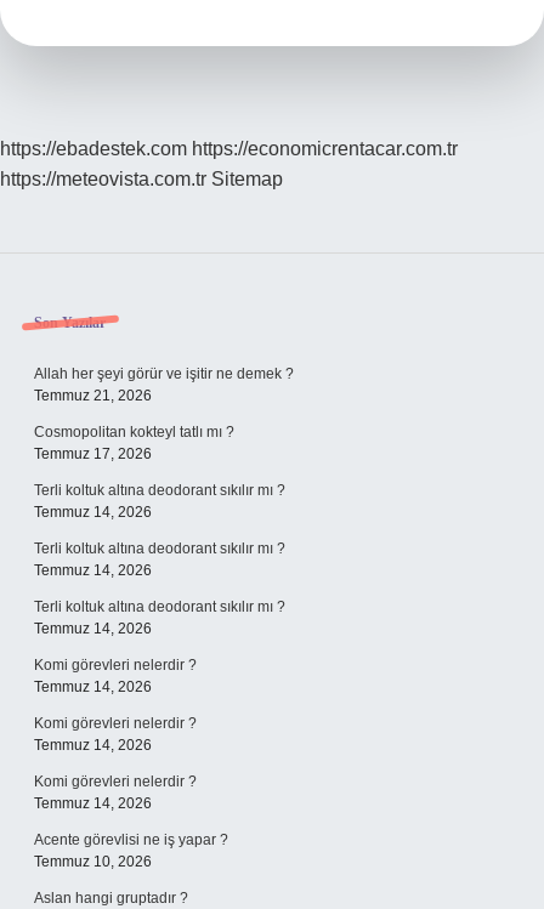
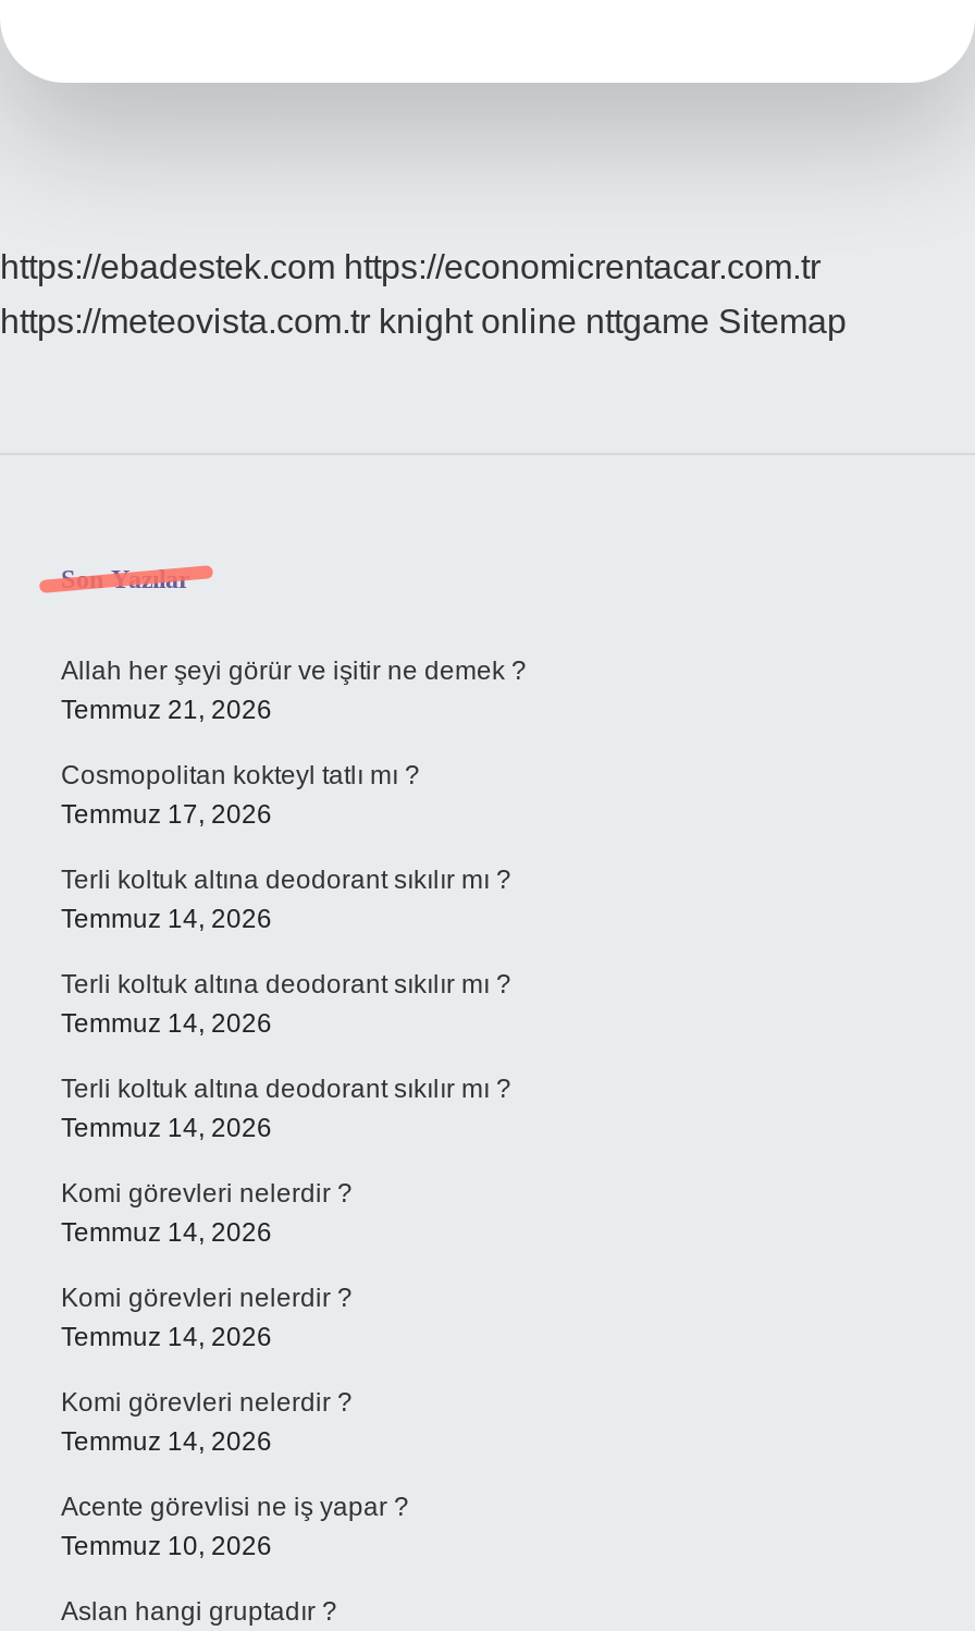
- https://meteovista.com.tr Sitemap
+ https://meteovista.com.tr knight online nttgame Sitemap
